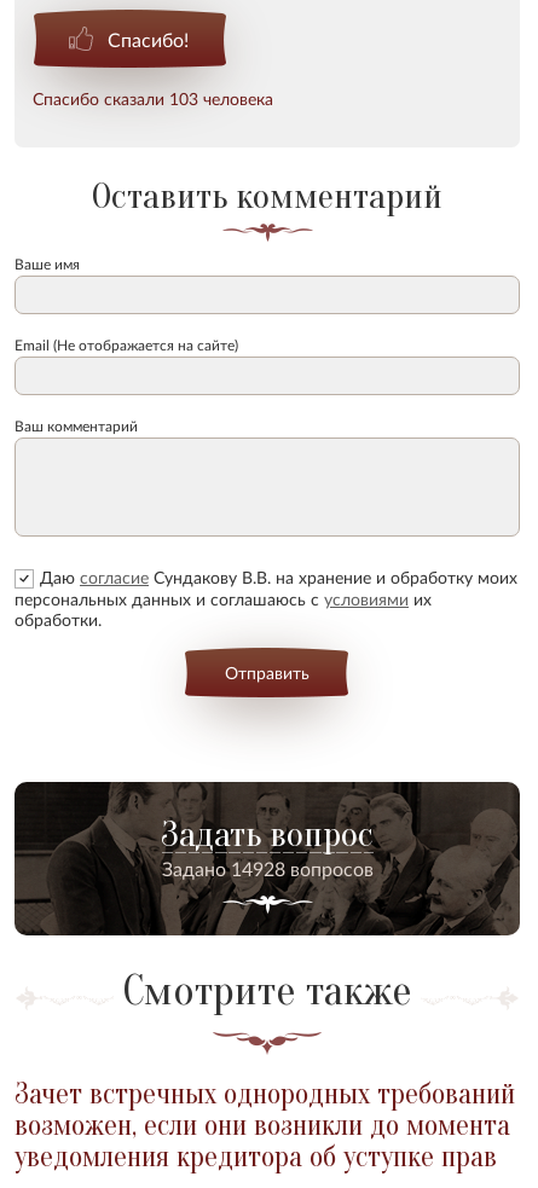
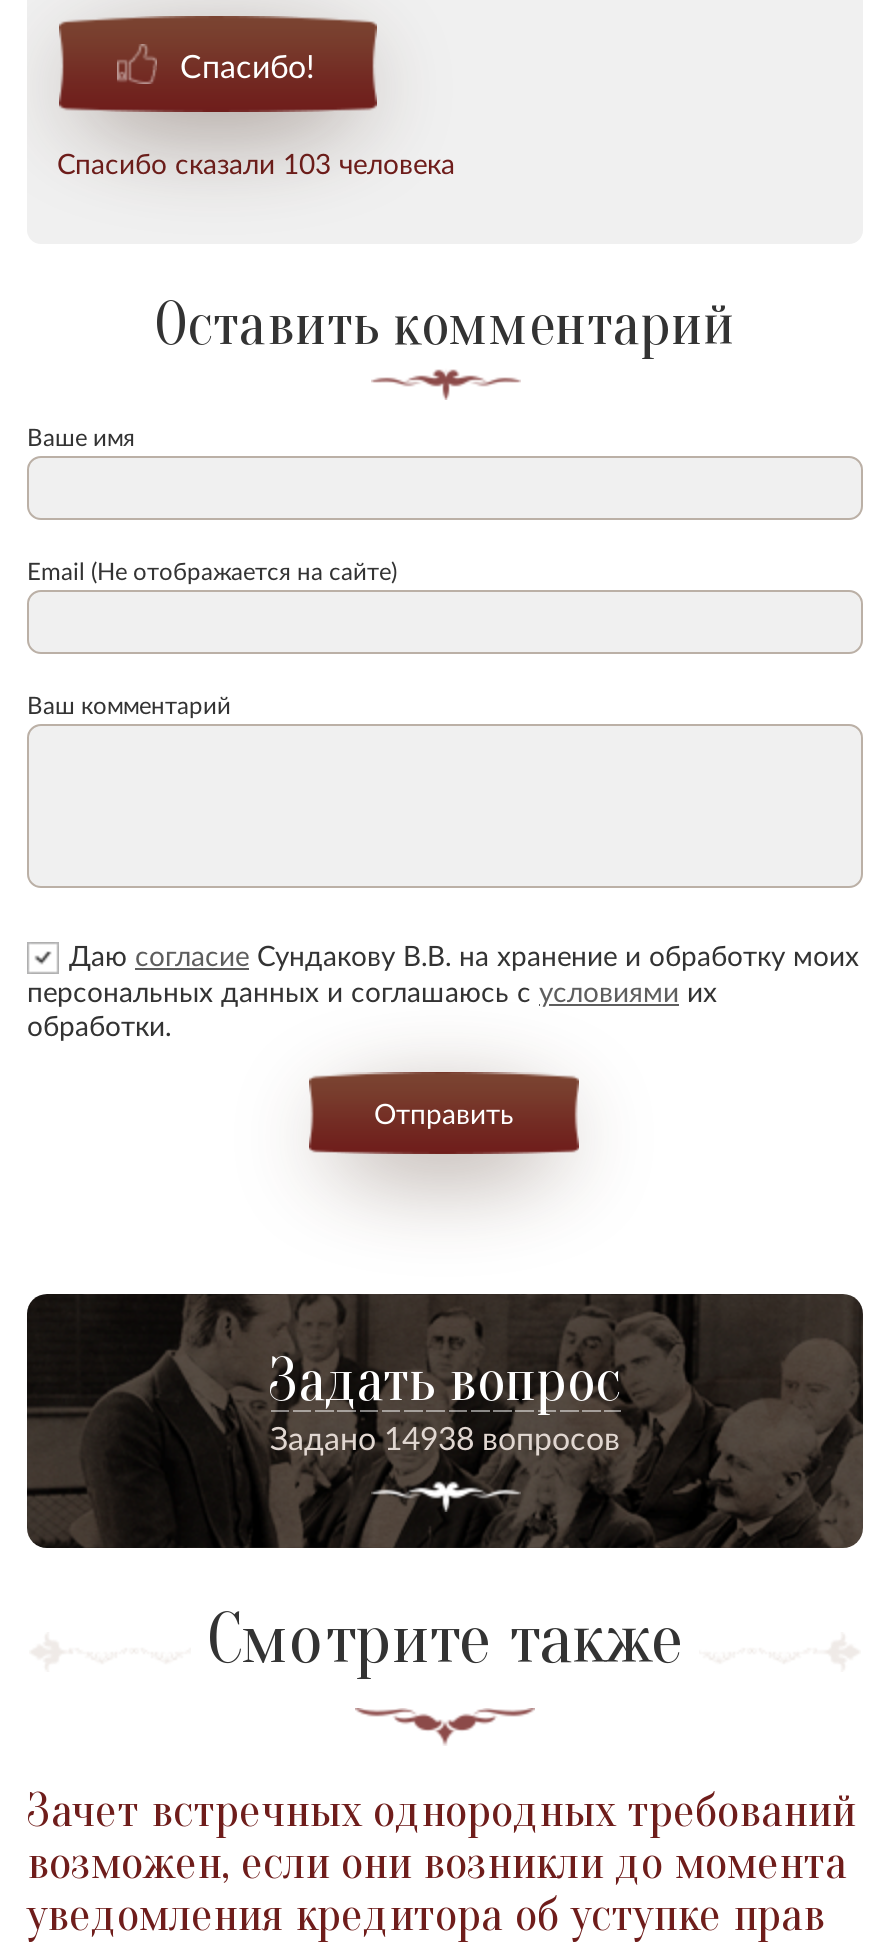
- Задано 14928 вопросов
+ Задано 14938 вопросов
